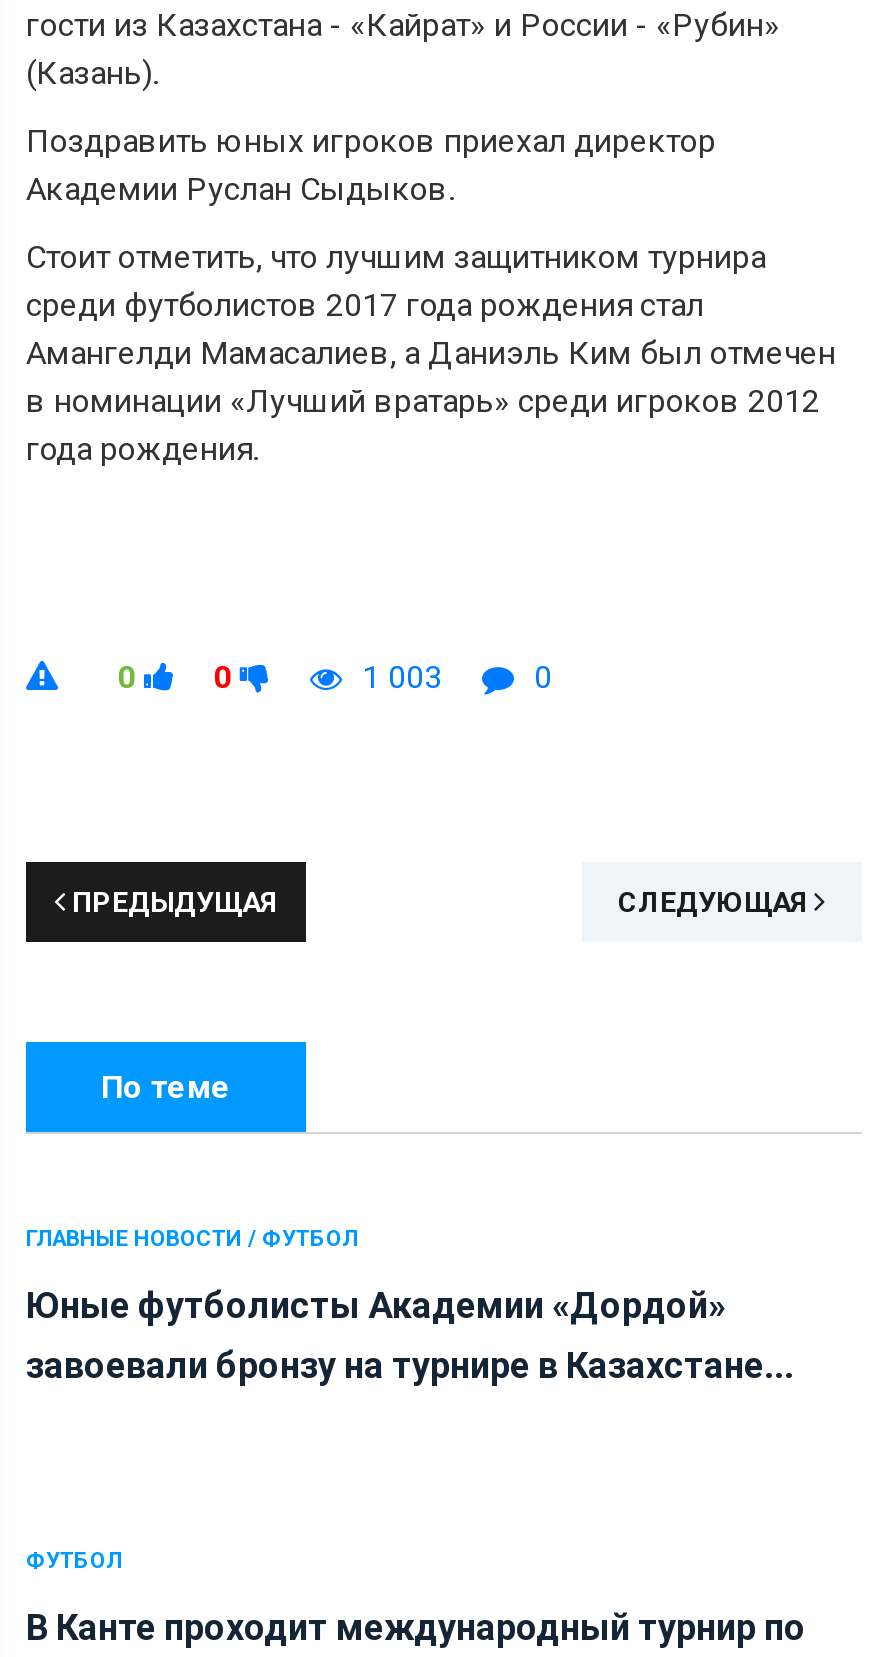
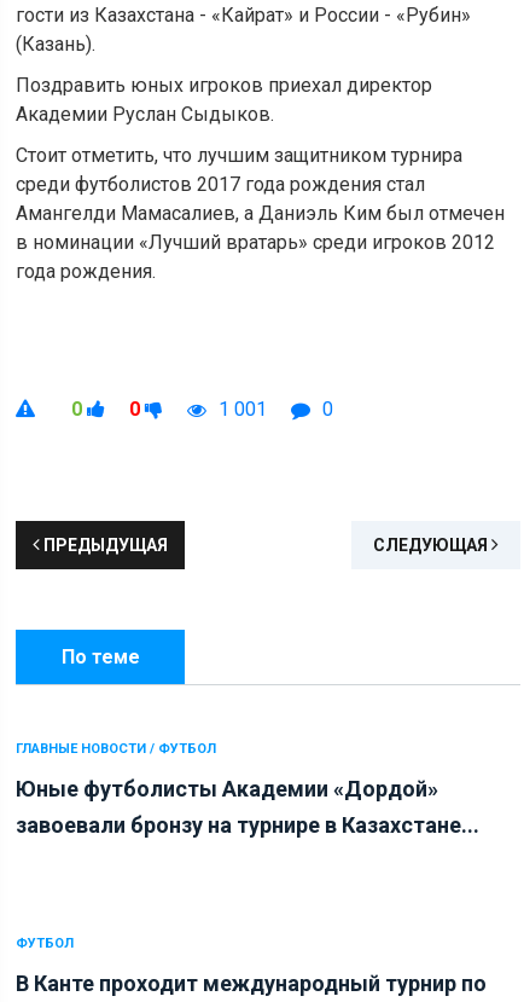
- 1 003
+ 1 001
